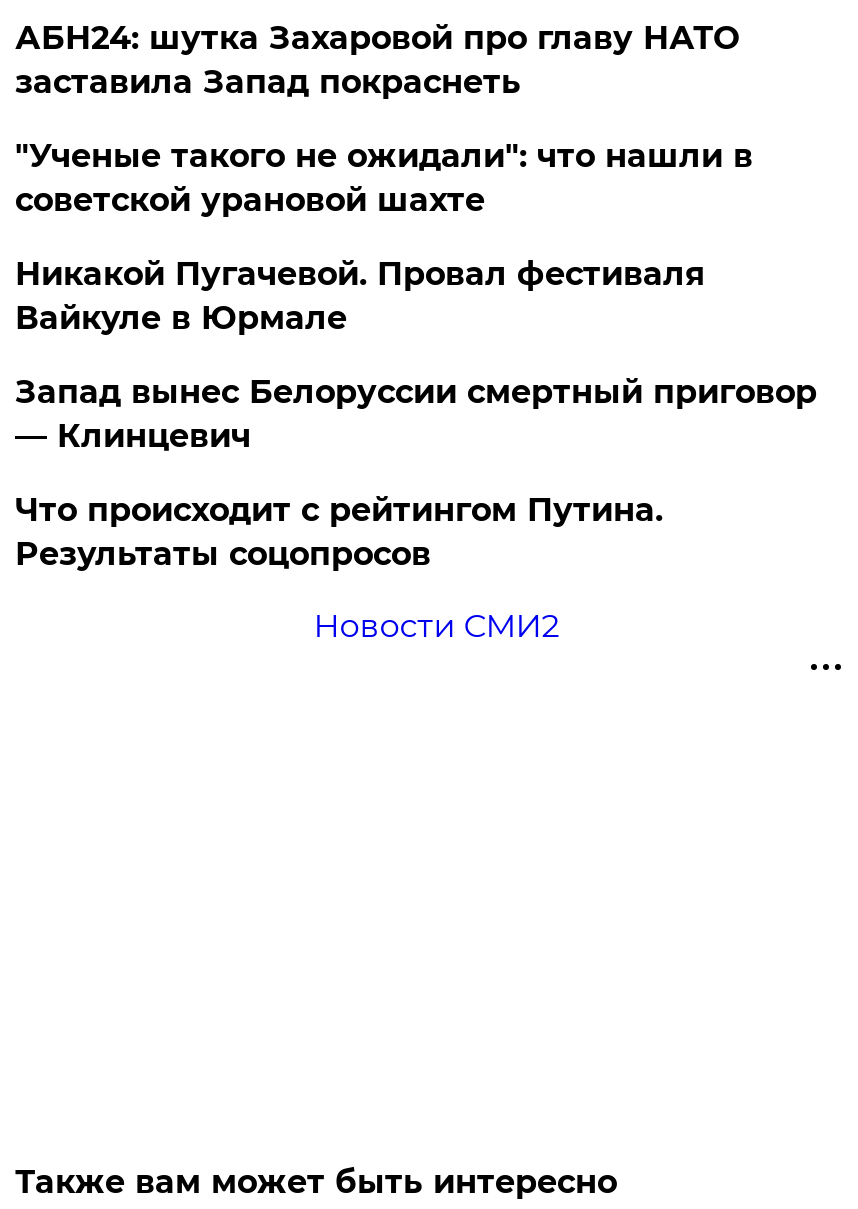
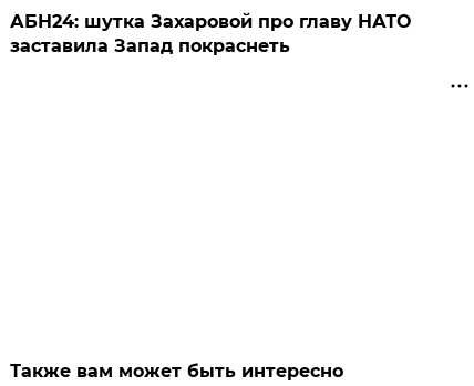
- "Ученые такого не ожидали": что нашли в
- советской урановой шахте
- Никакой Пугачевой. Провал фестиваля
- Вайкуле в Юрмале
- Запад вынес Белоруссии смертный приговор
- — Клинцевич
- Что происходит с рейтингом Путина.
- Результаты соцопросов
- Новости СМИ2
